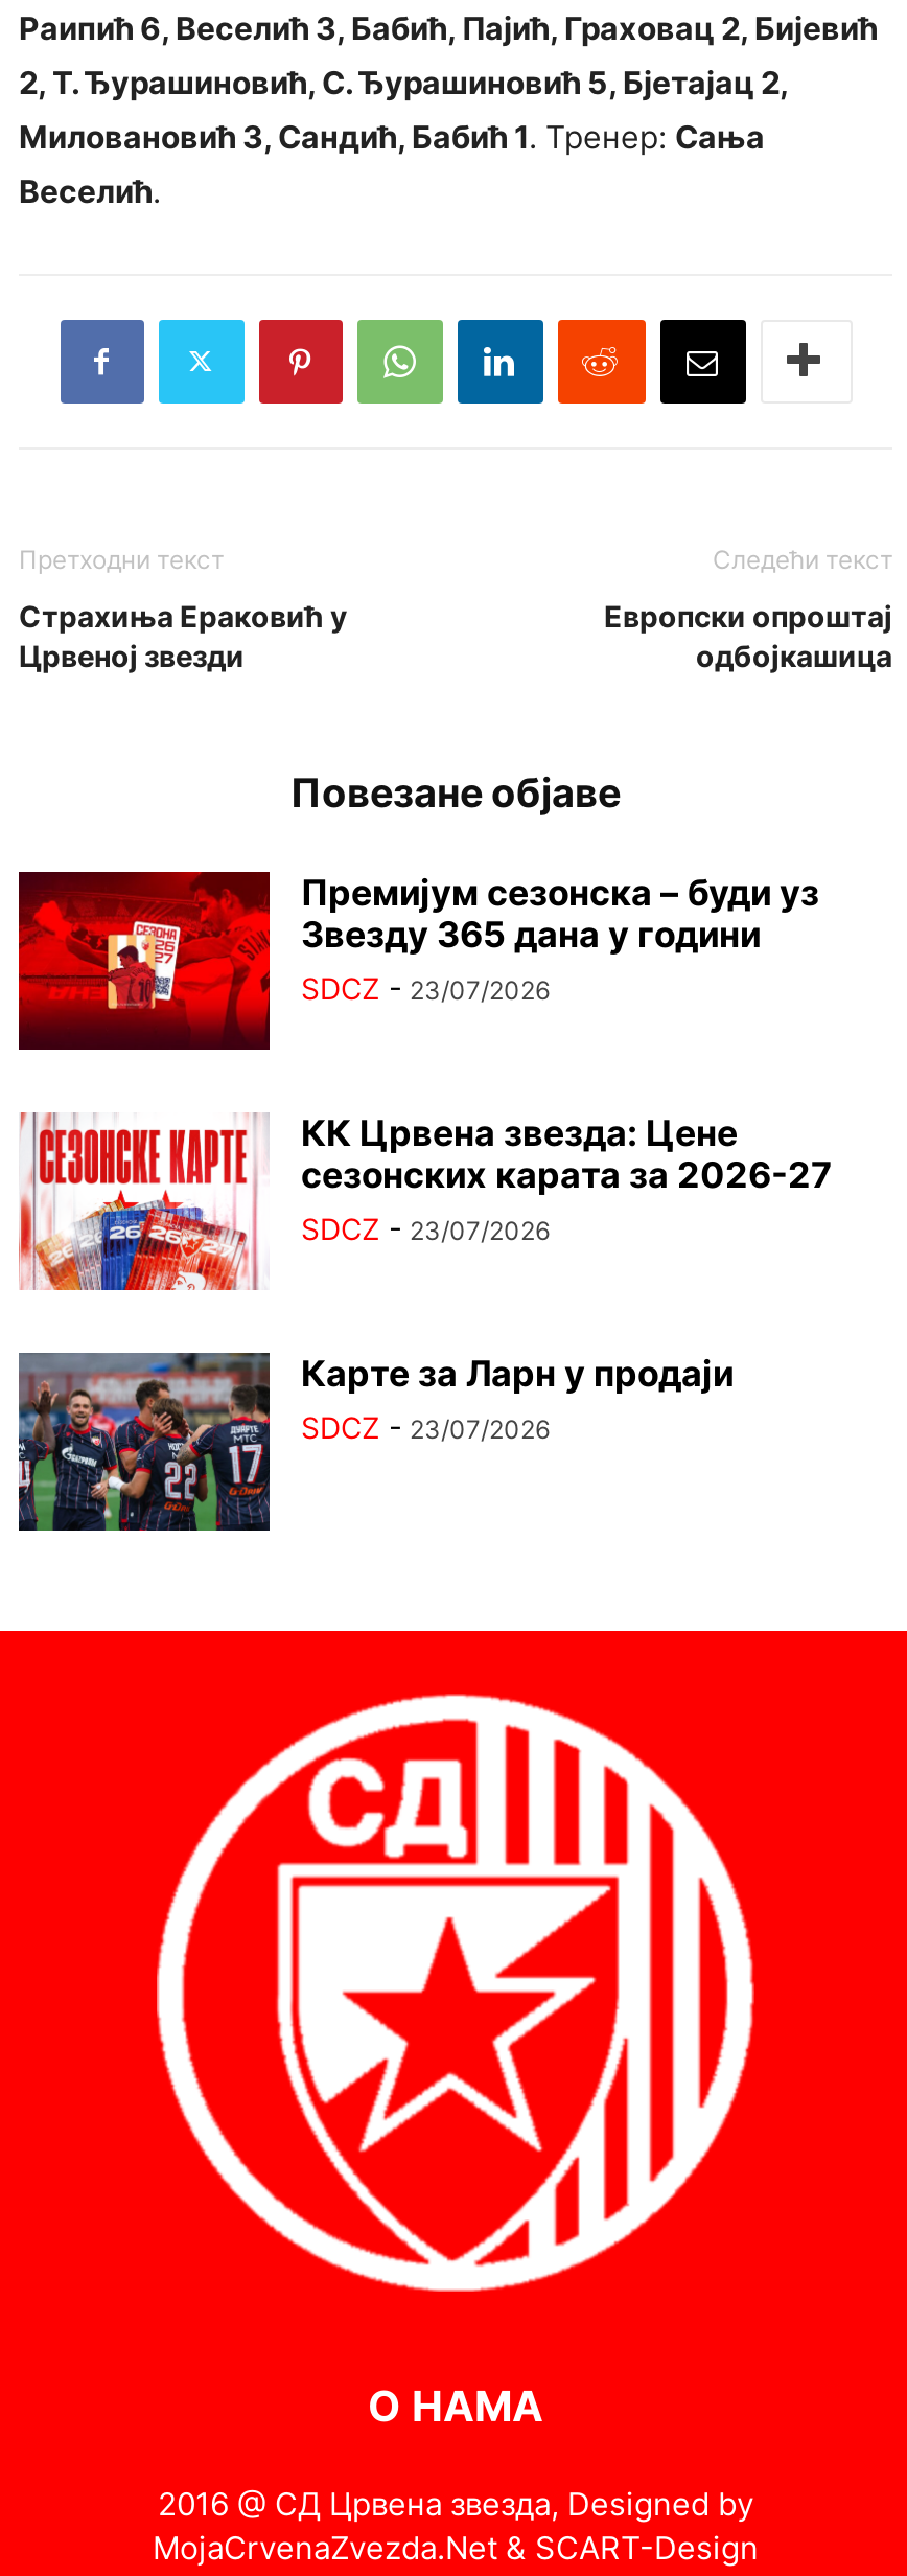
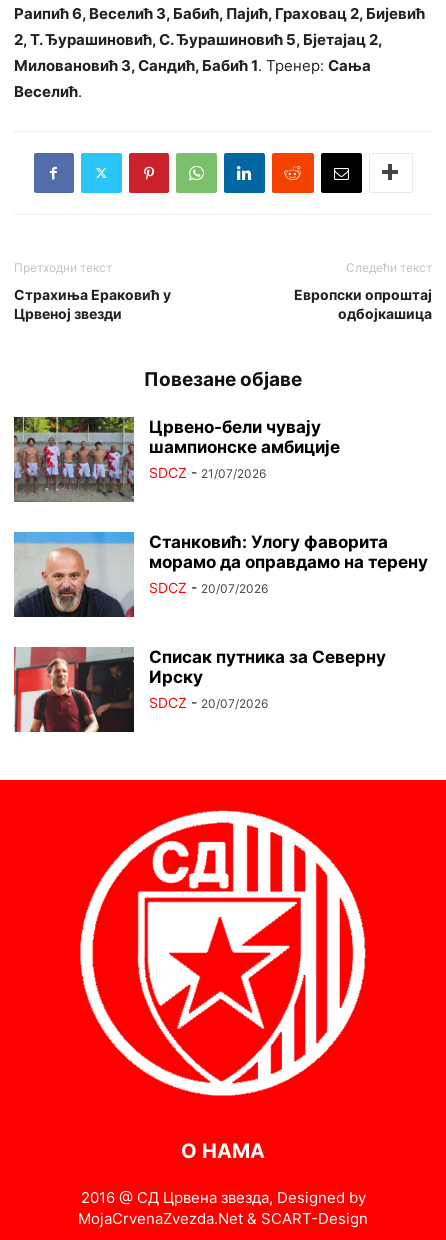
- [image]
- Премијум сезонска – буди уз
- Звезду 365 дана у години
- SDCZ - 23/07/2026
+ [image]
+ Црвено-бели чувају
+ шампионске амбиције
+ SDCZ - 21/07/2026

- [image]
- КК Црвена звезда: Цене
- сезонских карата за 2026-27
- SDCZ - 23/07/2026
+ [image]
+ Станковић: Улогу фаворита
+ морамо да оправдамо на терену
+ SDCZ - 20/07/2026

- [image]
- Карте за Ларн у продаји
- SDCZ - 23/07/2026
+ [image]
+ Списак путника за Северну
+ Ирску
+ SDCZ - 20/07/2026
